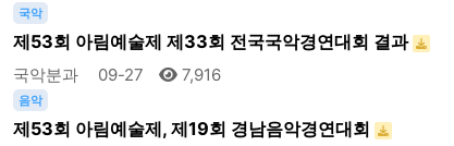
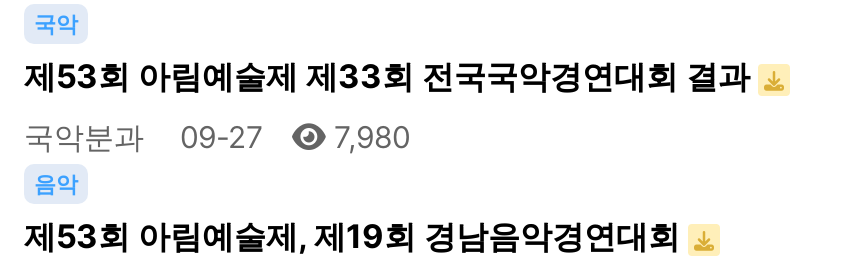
- 국악분과 09-27 7,916
+ 국악분과 09-27 7,980
